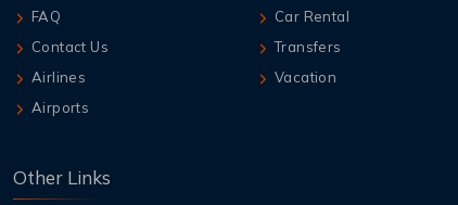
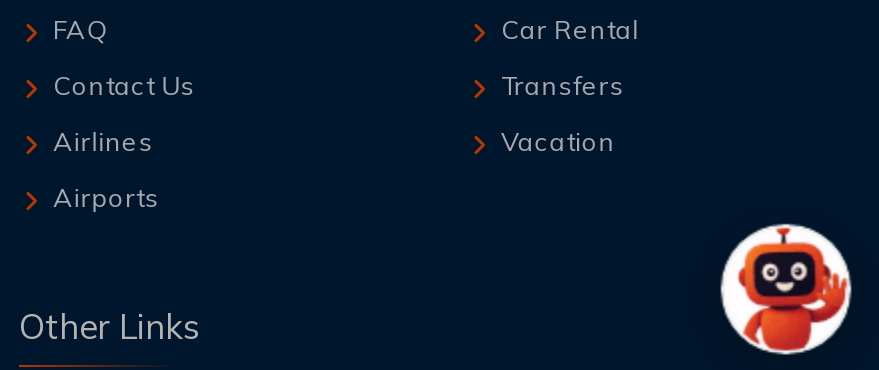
+ [image]
